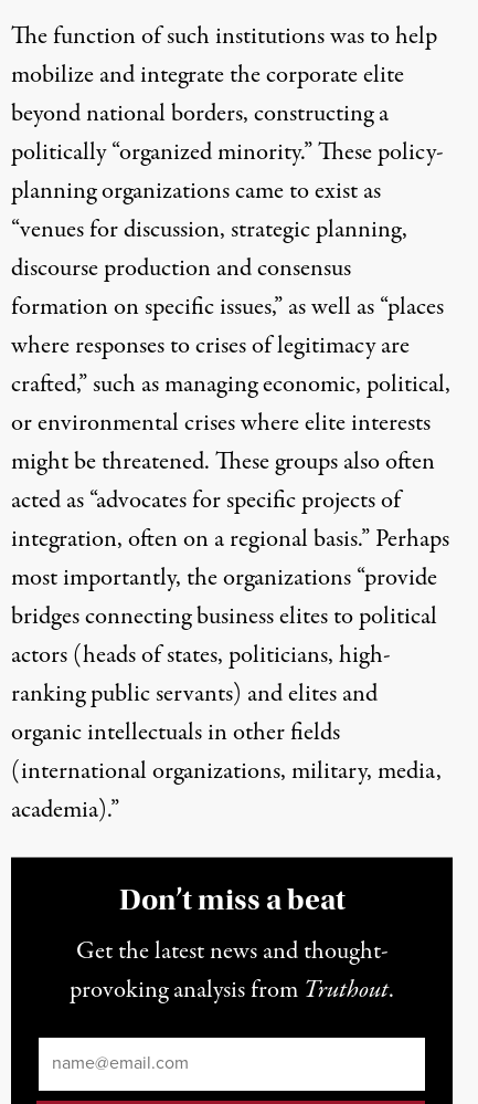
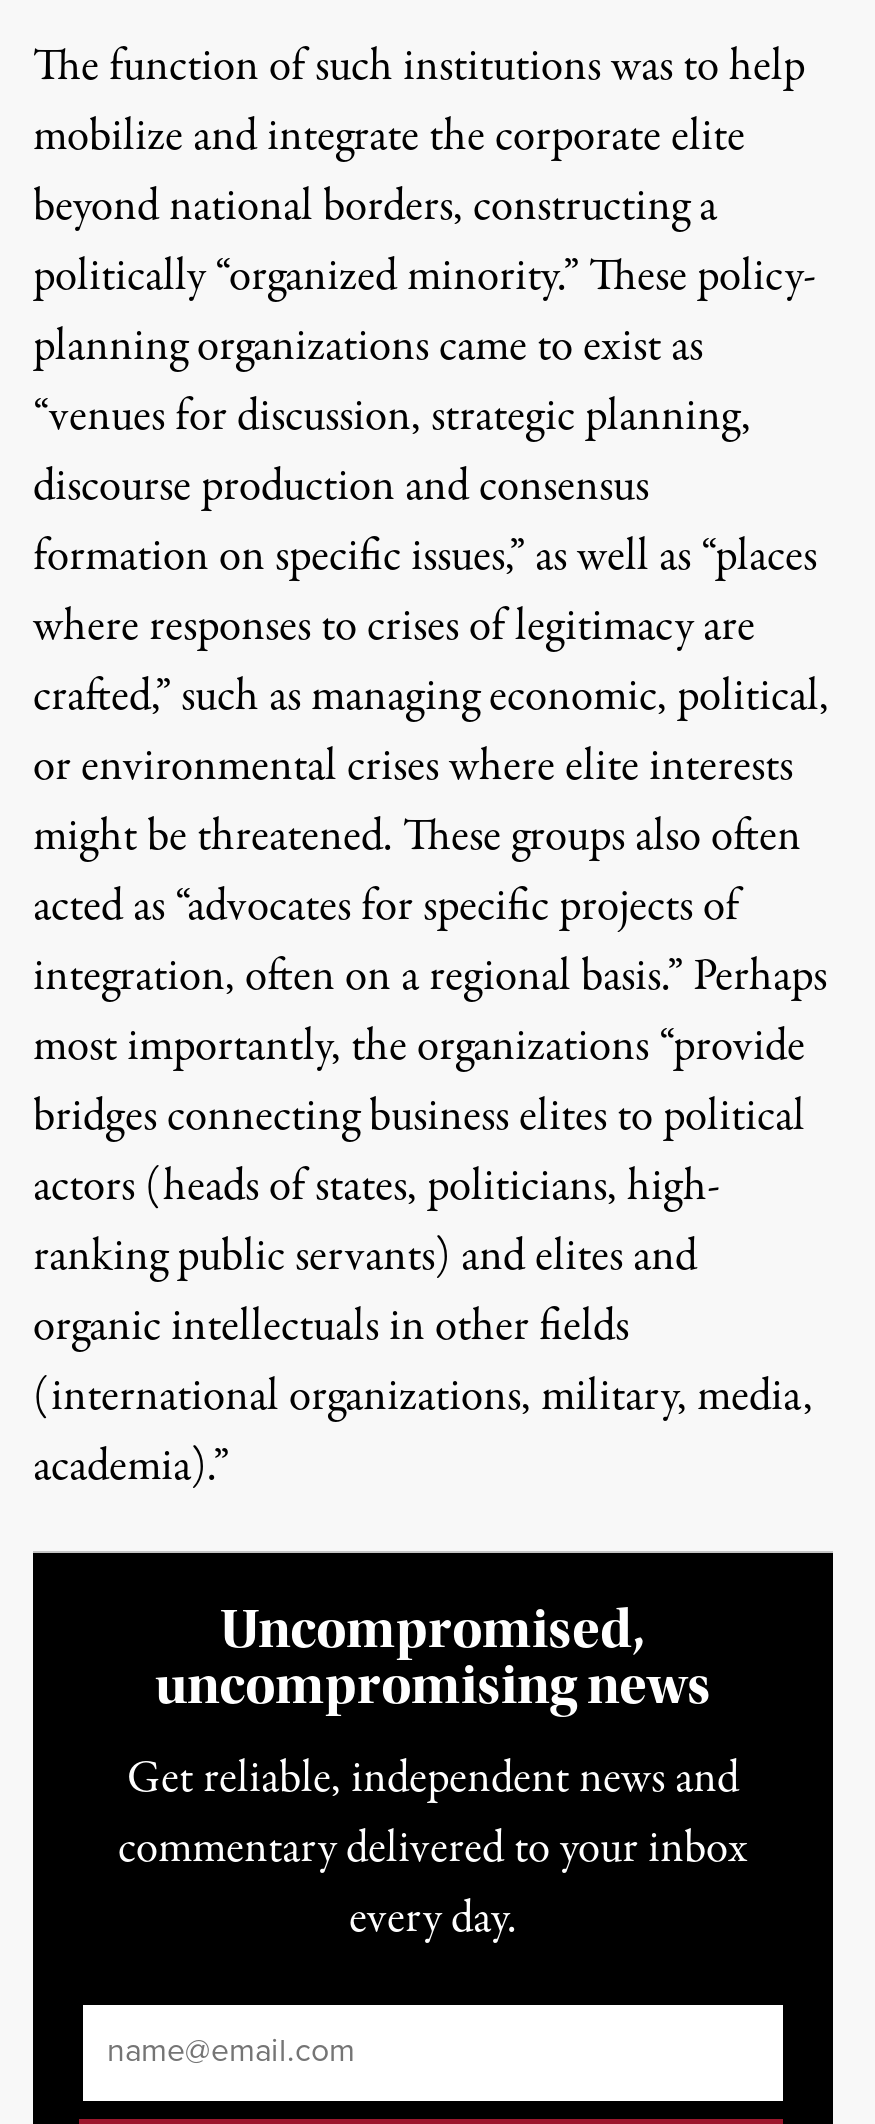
- Don’t miss a beat
+ Uncompromised,
+ uncompromising news

- Get the latest news and thought-
- provoking analysis from Truthout.
+ Get reliable, independent news and
+ commentary delivered to your inbox
+ every day.
